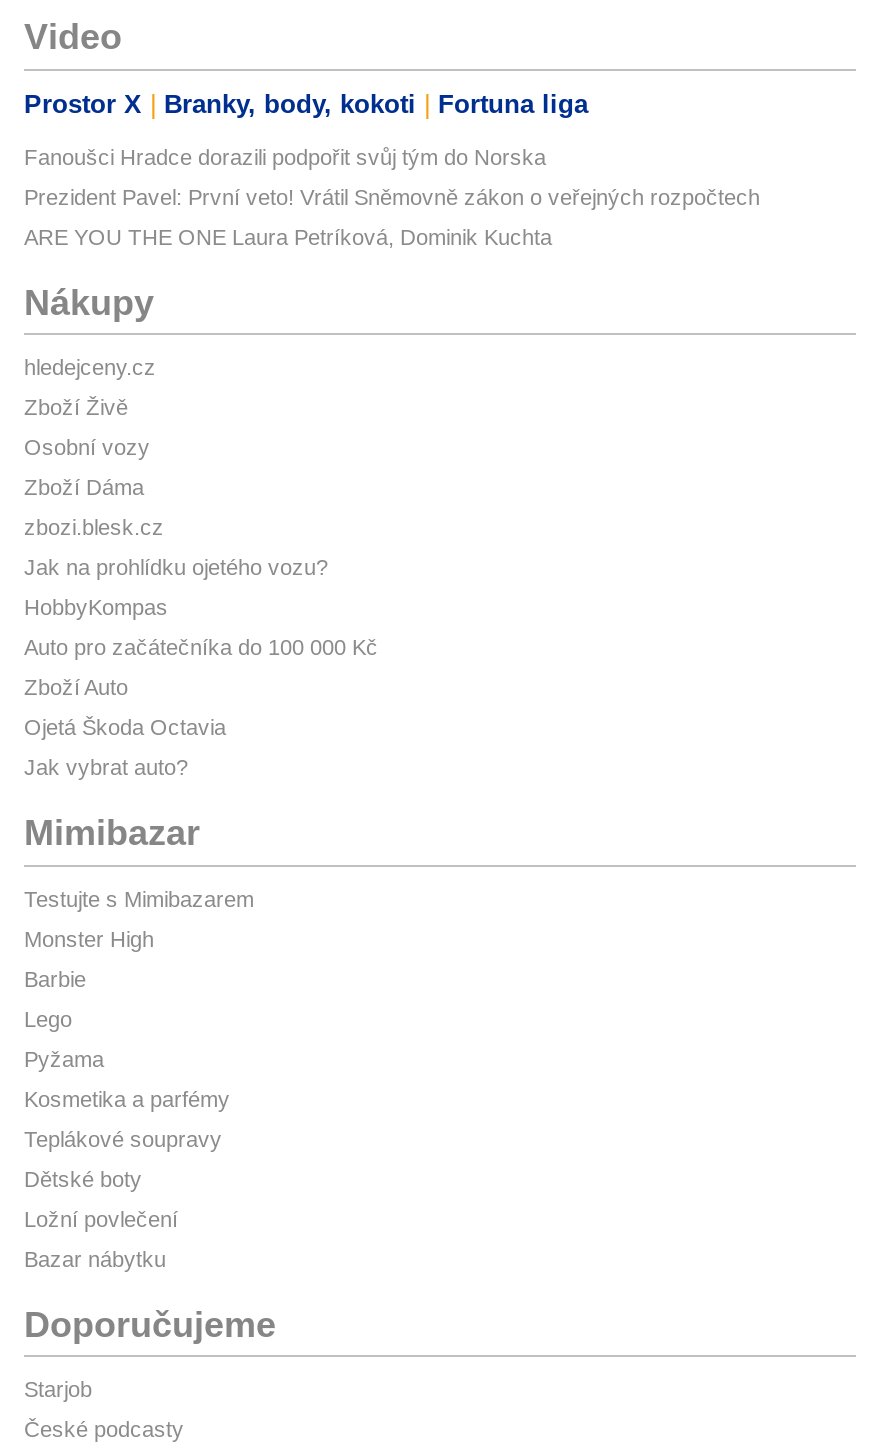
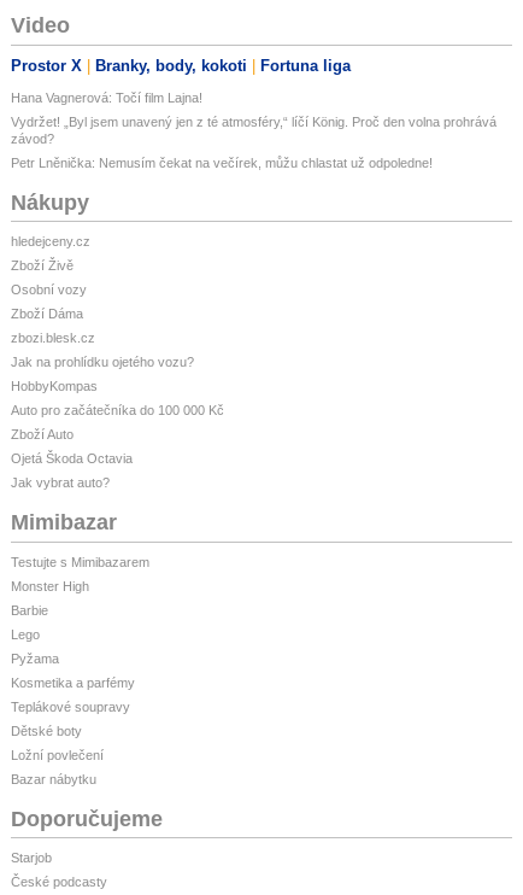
- Fanoušci Hradce dorazili podpořit svůj tým do Norska
+ Hana Vagnerová: Točí film Lajna!

- Prezident Pavel: První veto! Vrátil Sněmovně zákon o veřejných rozpočtech
+ Vydržet! „Byl jsem unavený jen z té atmosféry,“ líčí König. Proč den volna prohrává
+ závod?

- ARE YOU THE ONE Laura Petríková, Dominik Kuchta
+ Petr Lněnička: Nemusím čekat na večírek, můžu chlastat už odpoledne!
